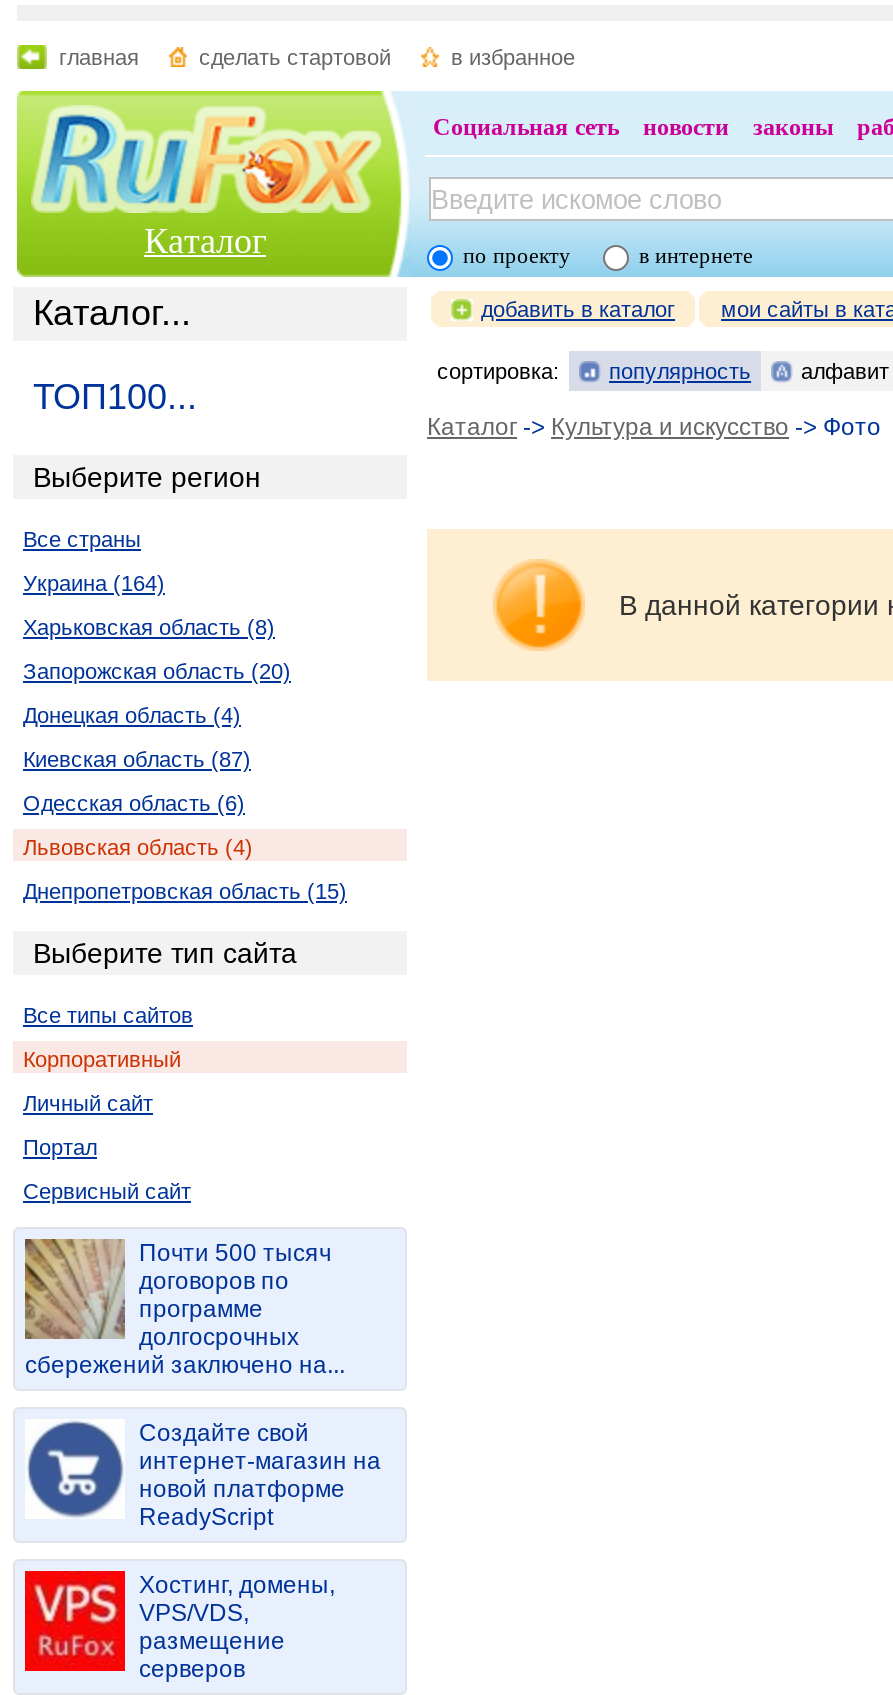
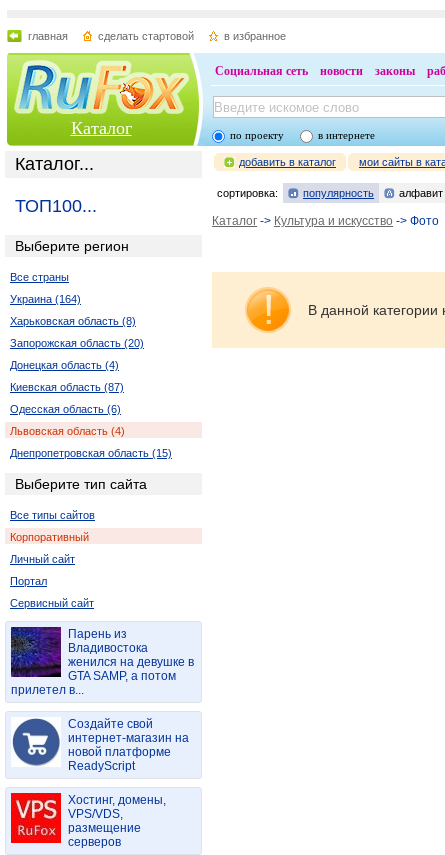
- [image]
- Почти 500 тысяч
- договоров по
- программе
- долгосрочных
- сбережений заключено на...
+ [image]
+ Парень из
+ Владивостока
+ женился на девушке в
+ GTA SAMP, а потом
+ прилетел в...
